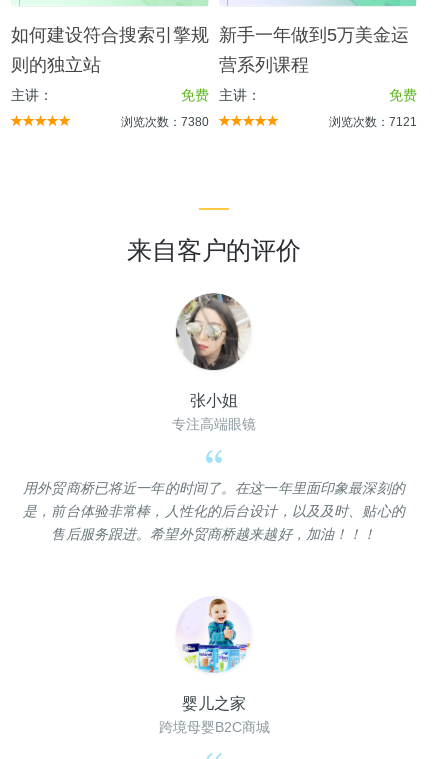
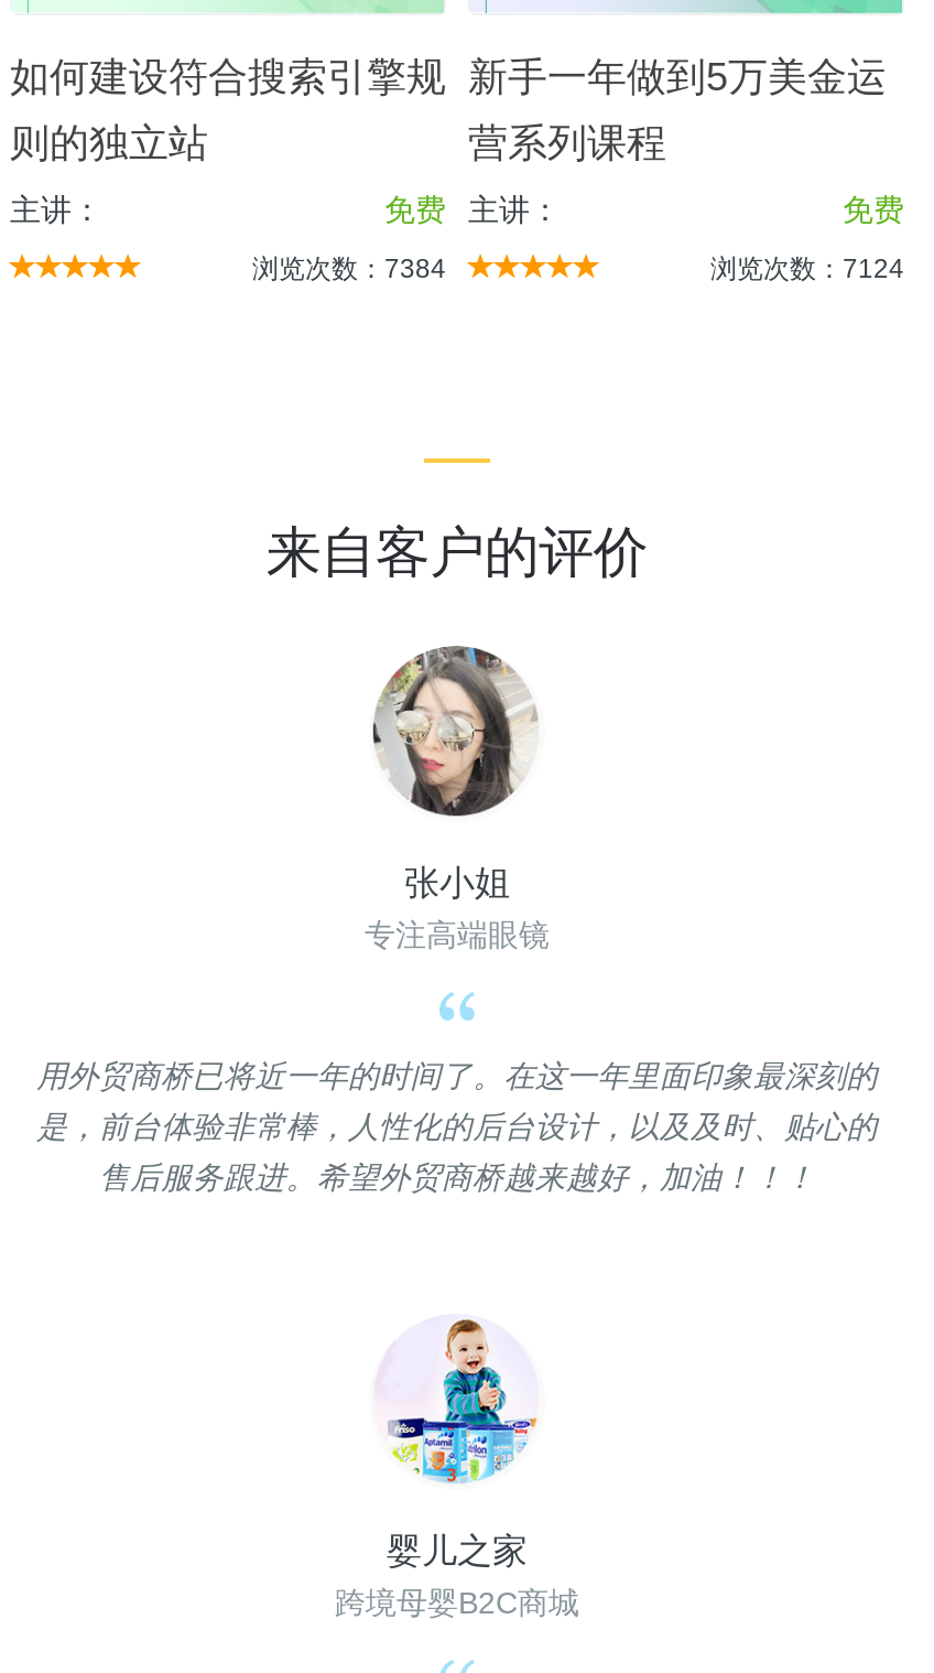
- 浏览次数：7380
+ 浏览次数：7384

- 浏览次数：7121
+ 浏览次数：7124
